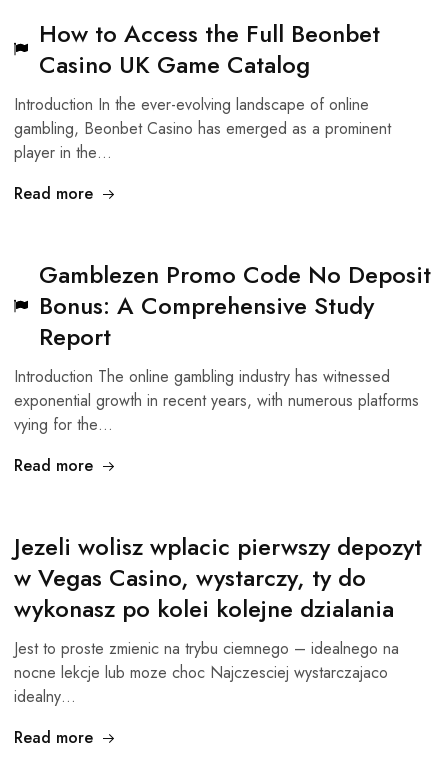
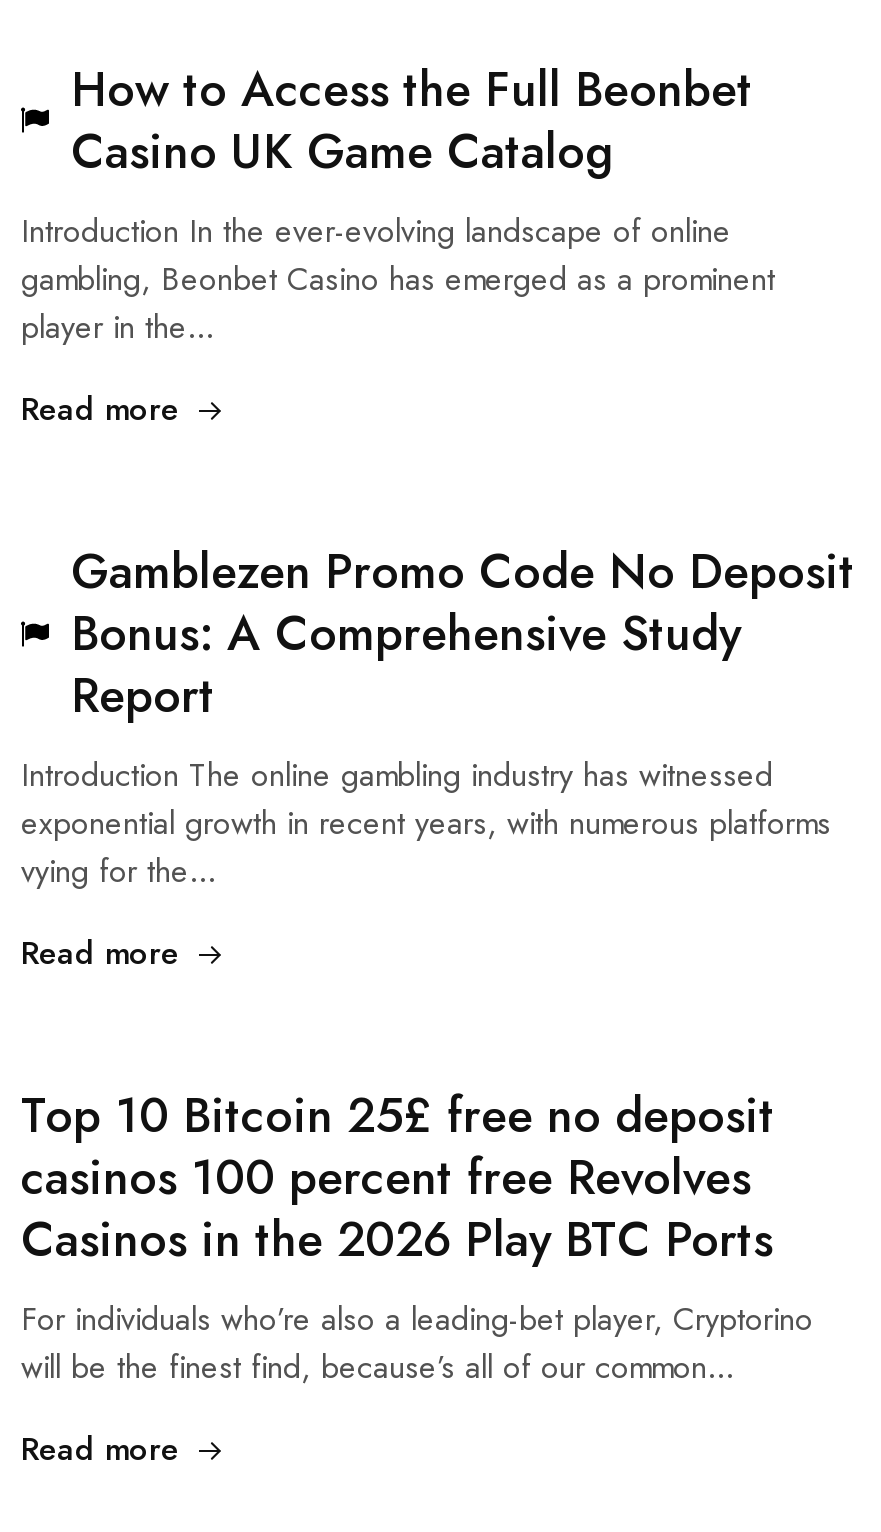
- Jezeli wolisz wplacic pierwszy depozyt
- w Vegas Casino, wystarczy, ty do
- wykonasz po kolei kolejne dzialania
- Jest to proste zmienic na trybu ciemnego – idealnego na
- nocne lekcje lub moze choc Najczesciej wystarczajaco
- idealny…
+ Top 10 Bitcoin 25£ free no deposit
+ casinos 100 percent free Revolves
+ Casinos in the 2026 Play BTC Ports
+ For individuals who’re also a leading-bet player, Cryptorino
+ will be the finest find, because’s all of our common…
